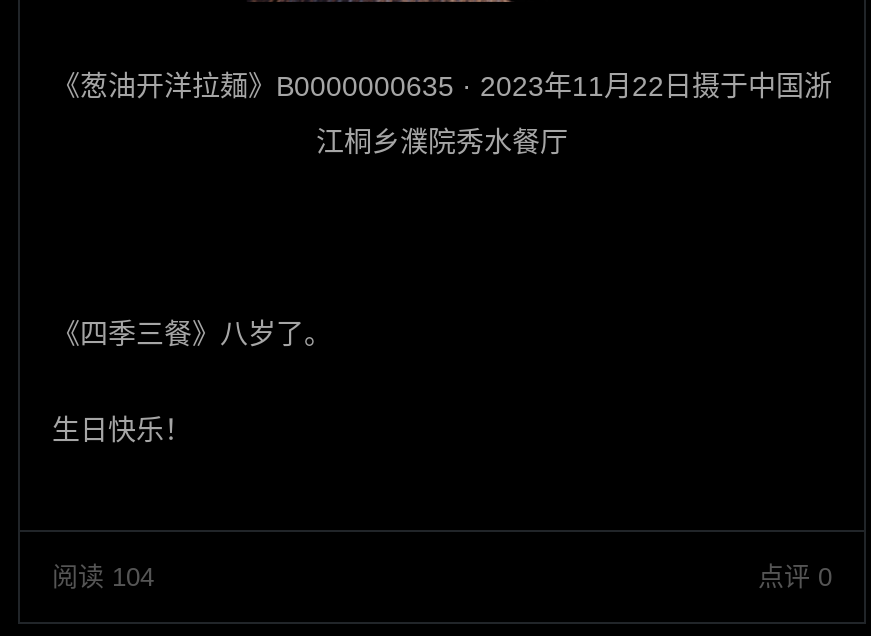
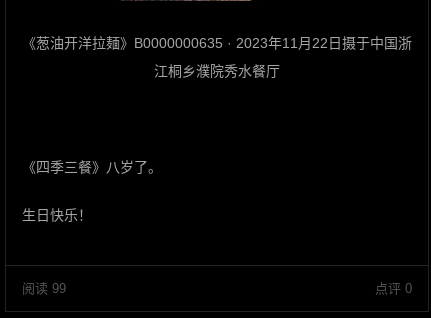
- 阅读 104
+ 阅读 99
